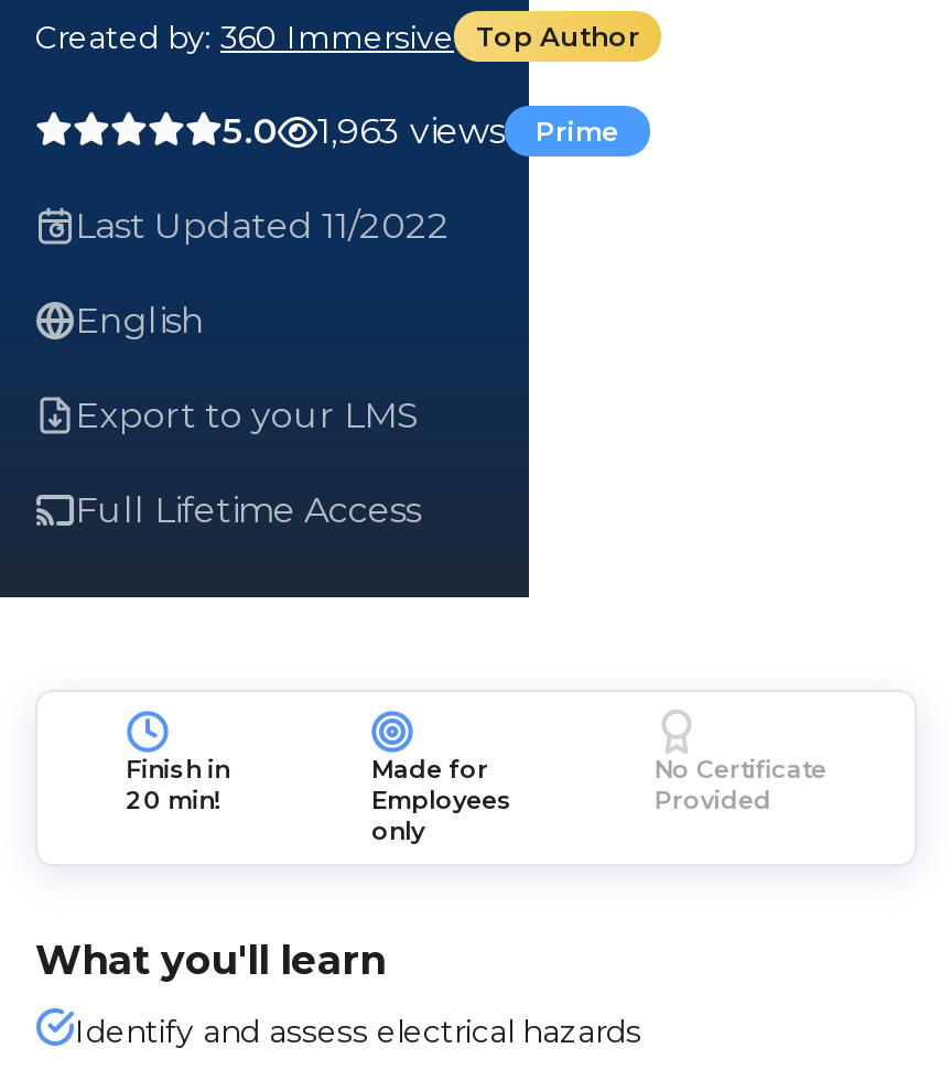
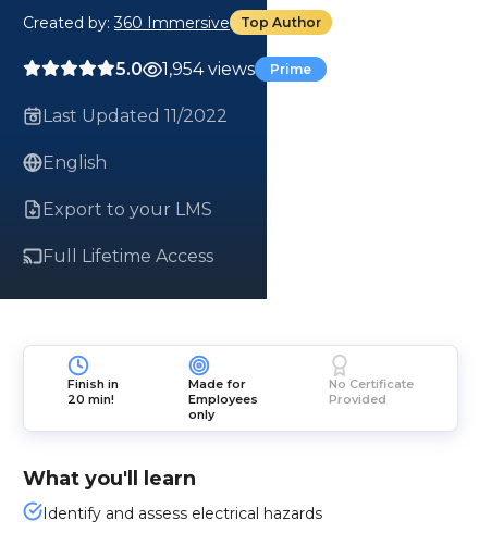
- 5.0 1,963 views Prime
+ 5.0 1,954 views Prime
